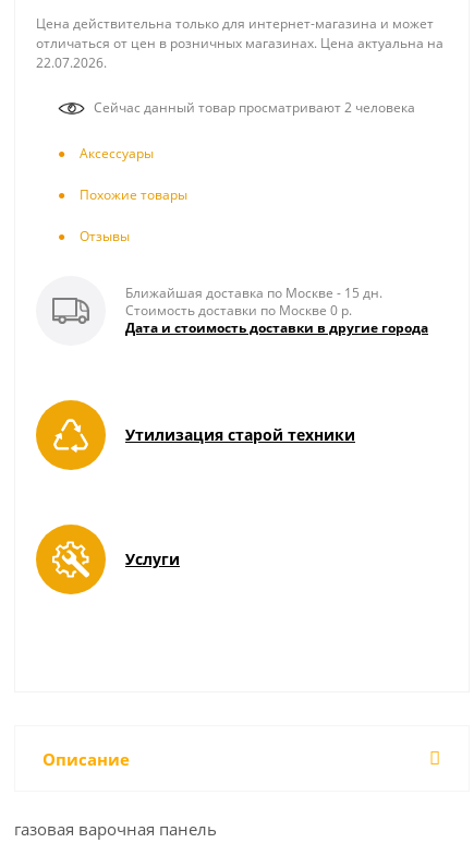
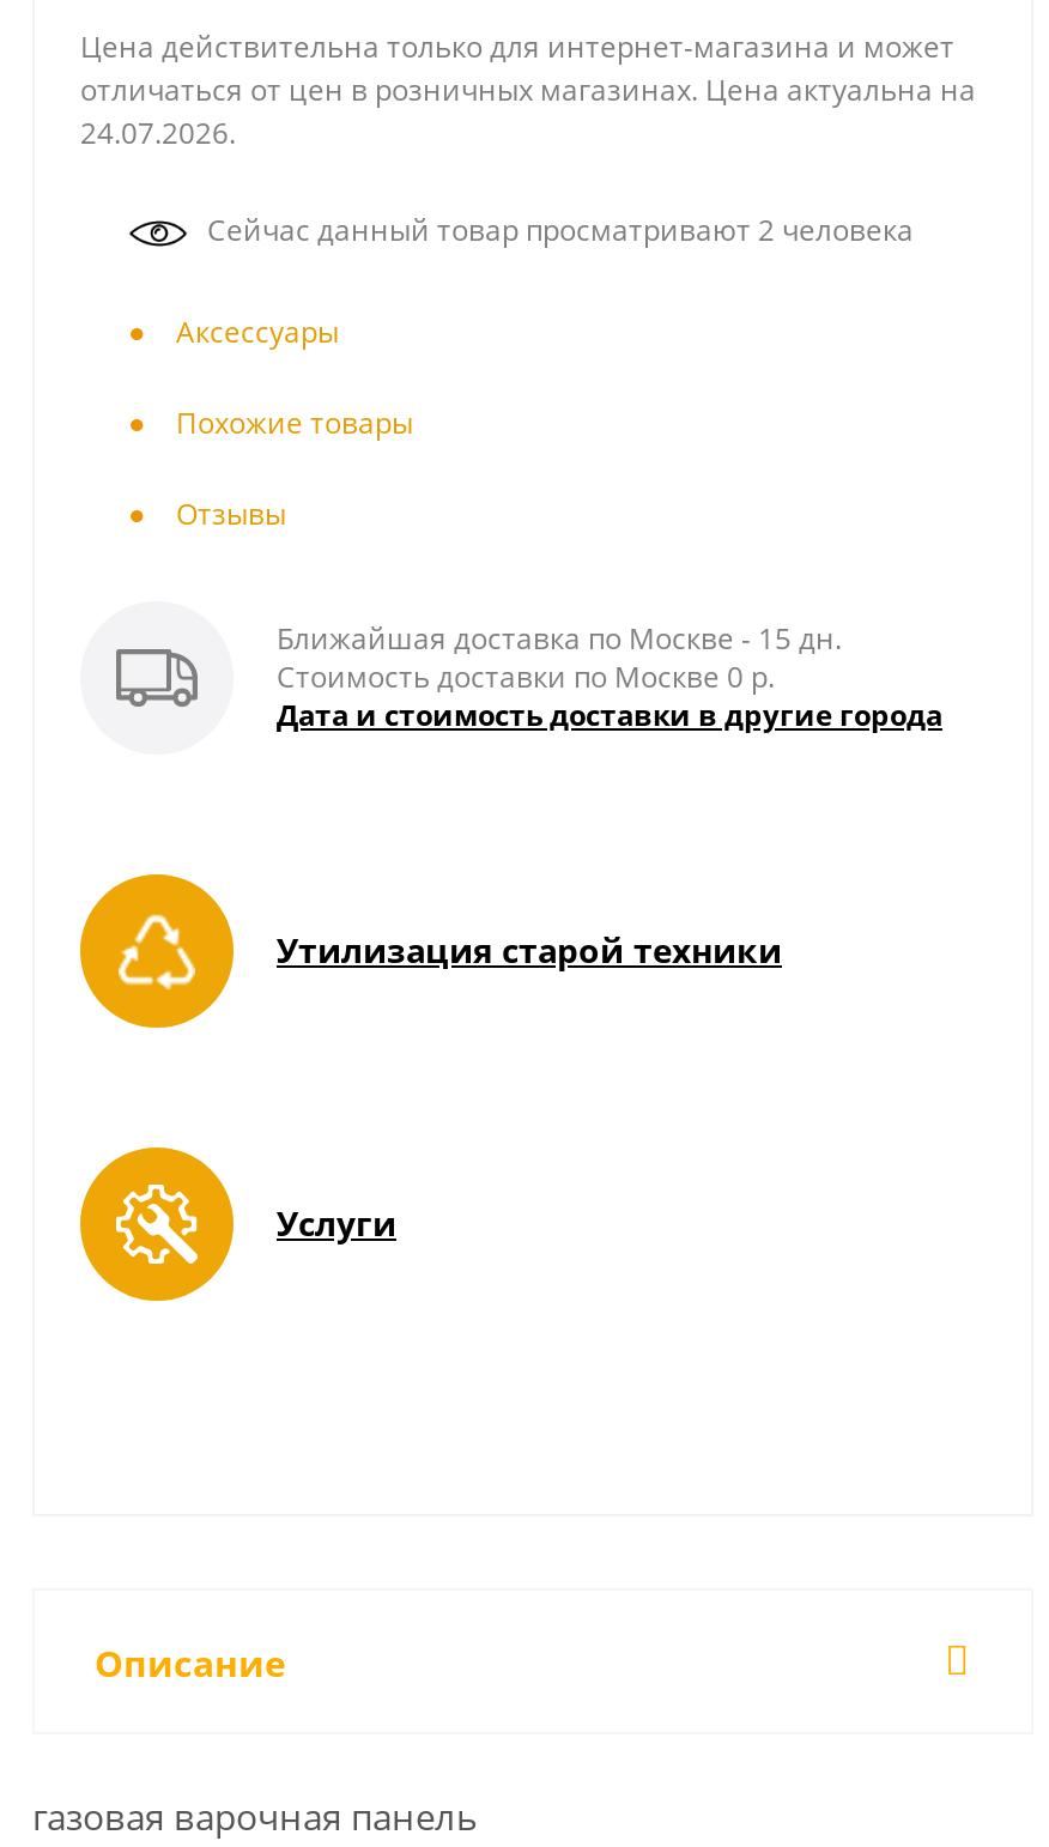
- 22.07.2026.
+ 24.07.2026.
